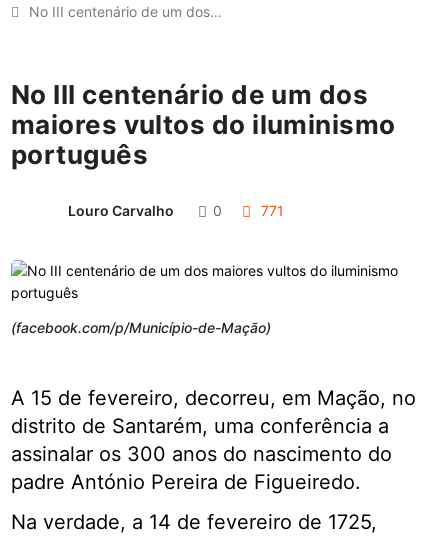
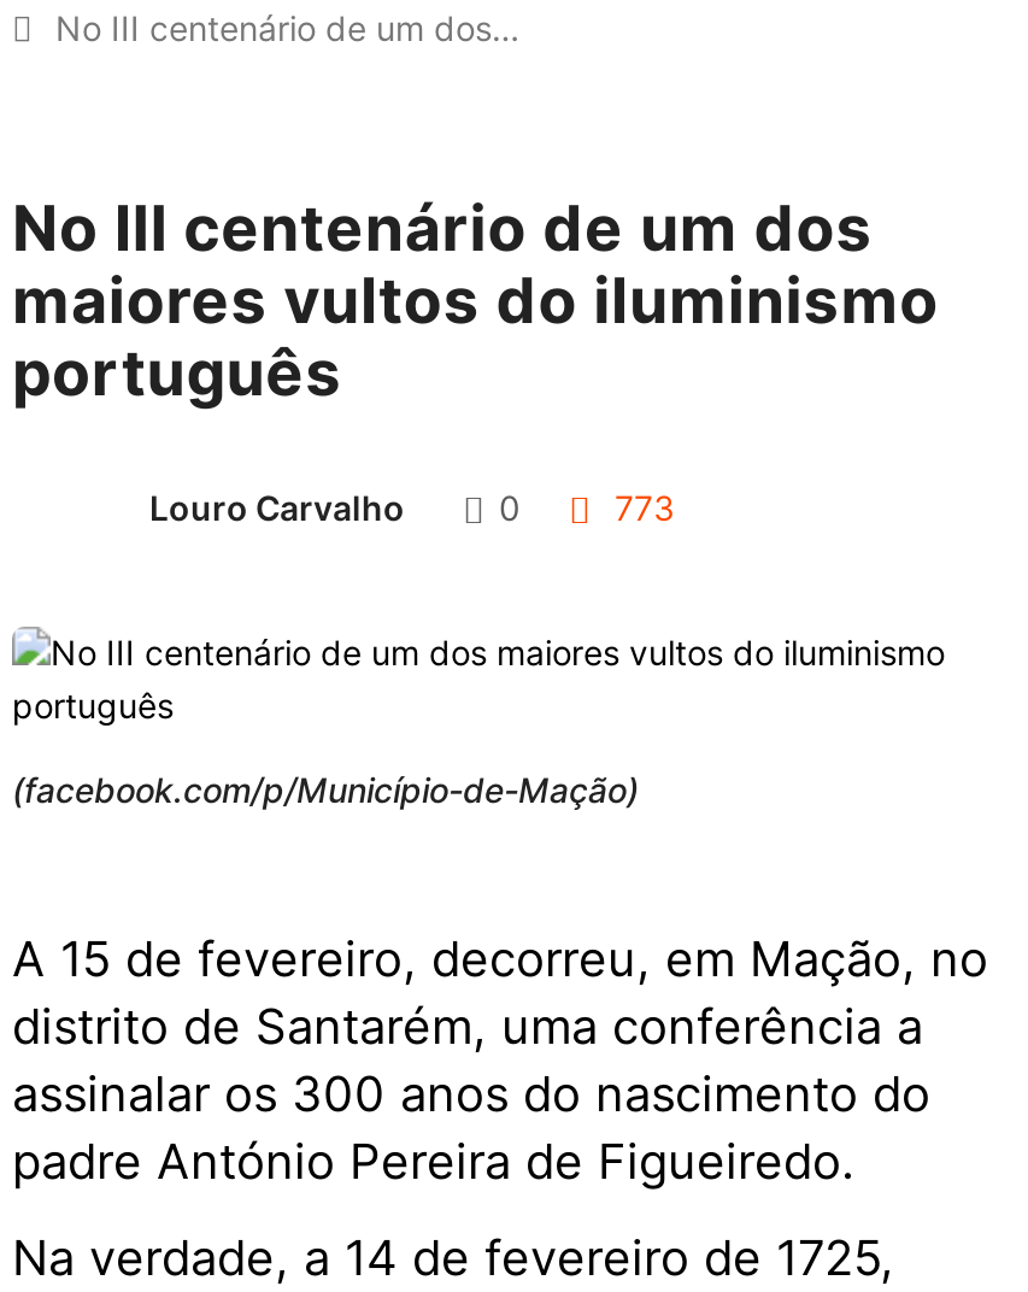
- 771
+ 773
